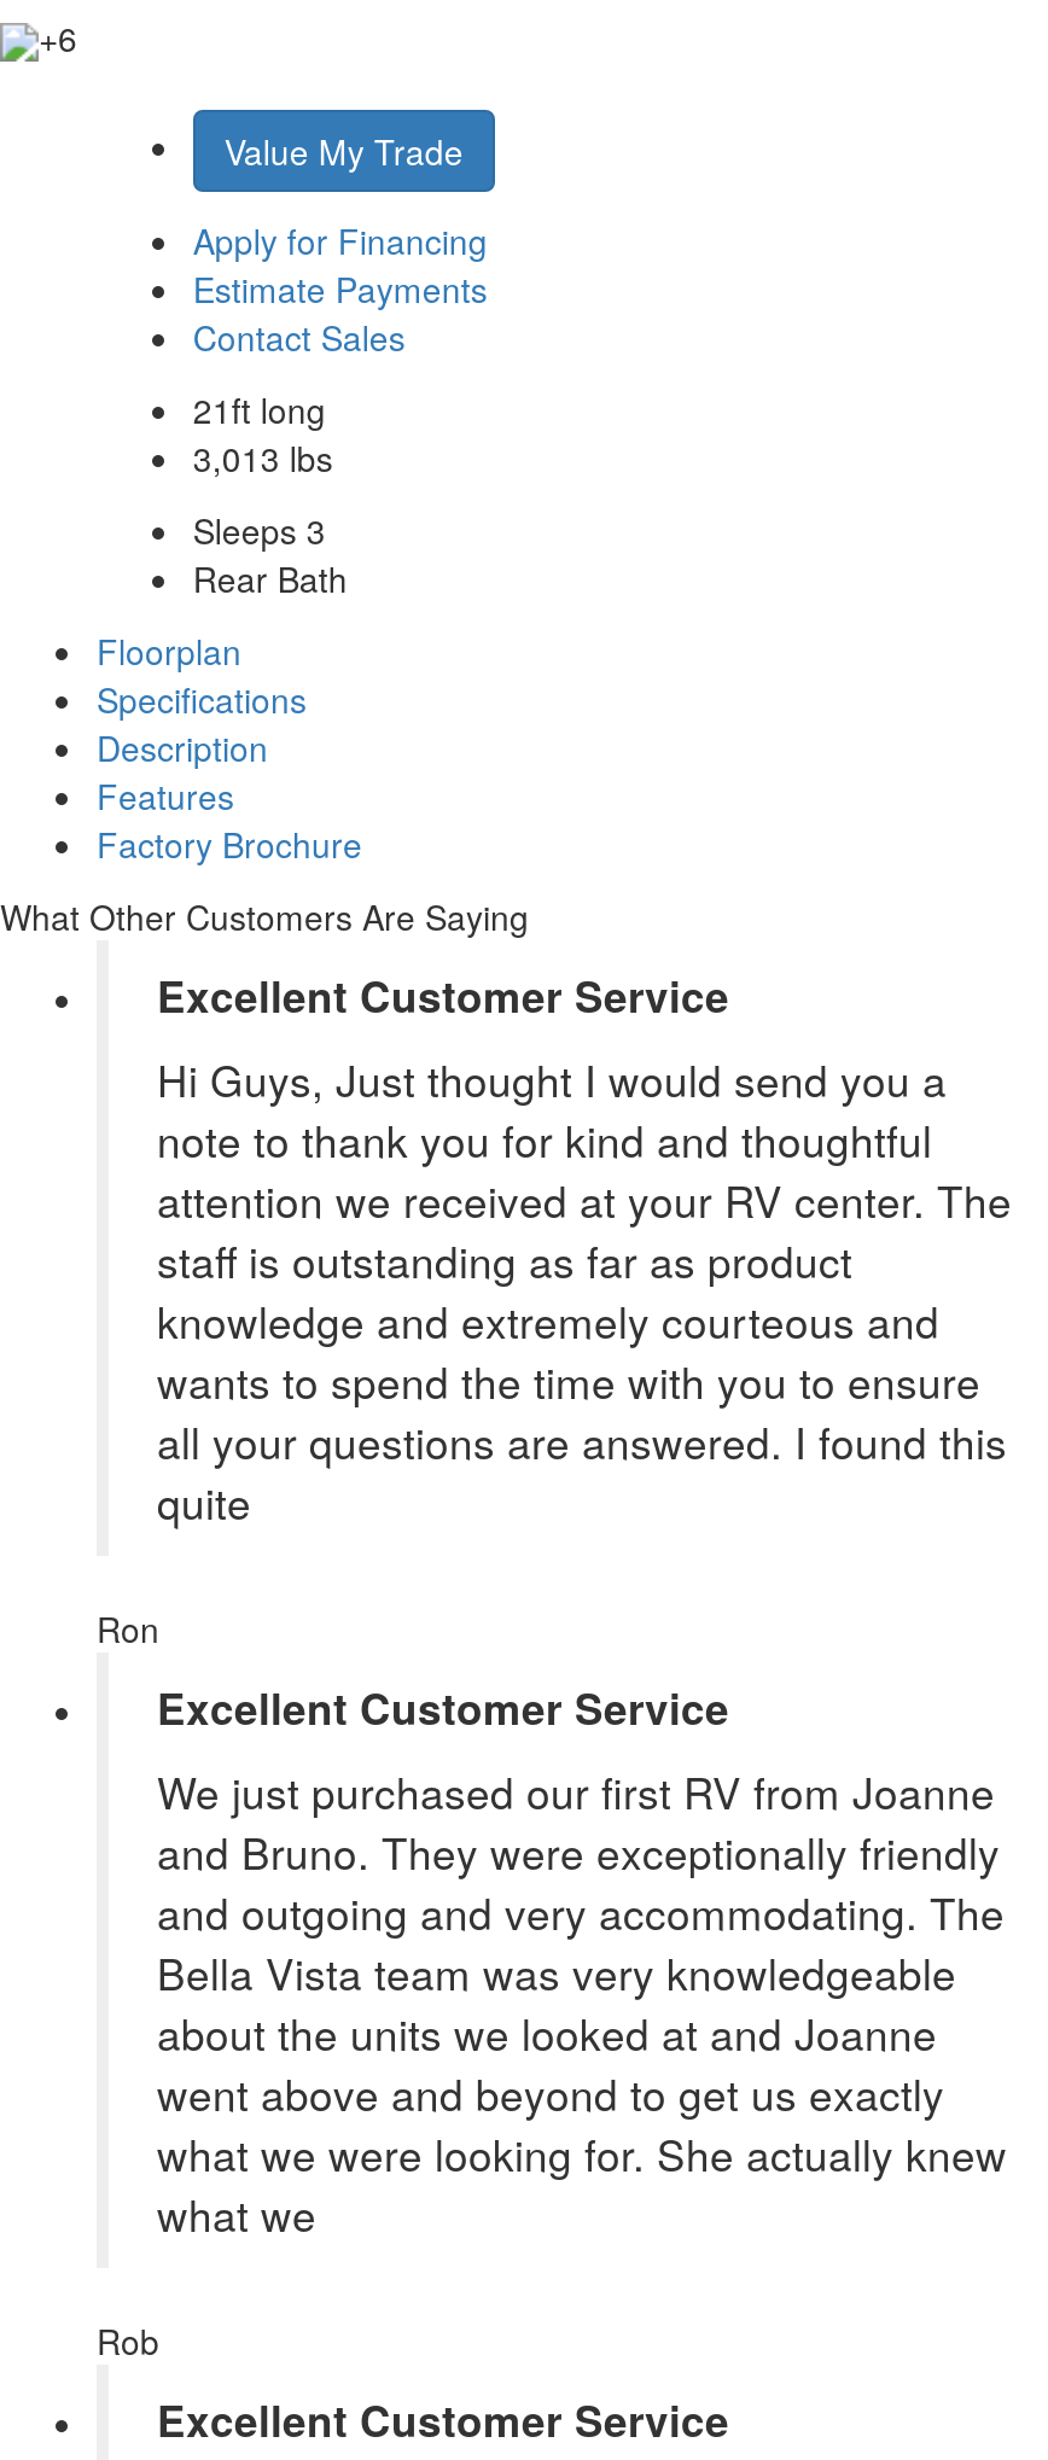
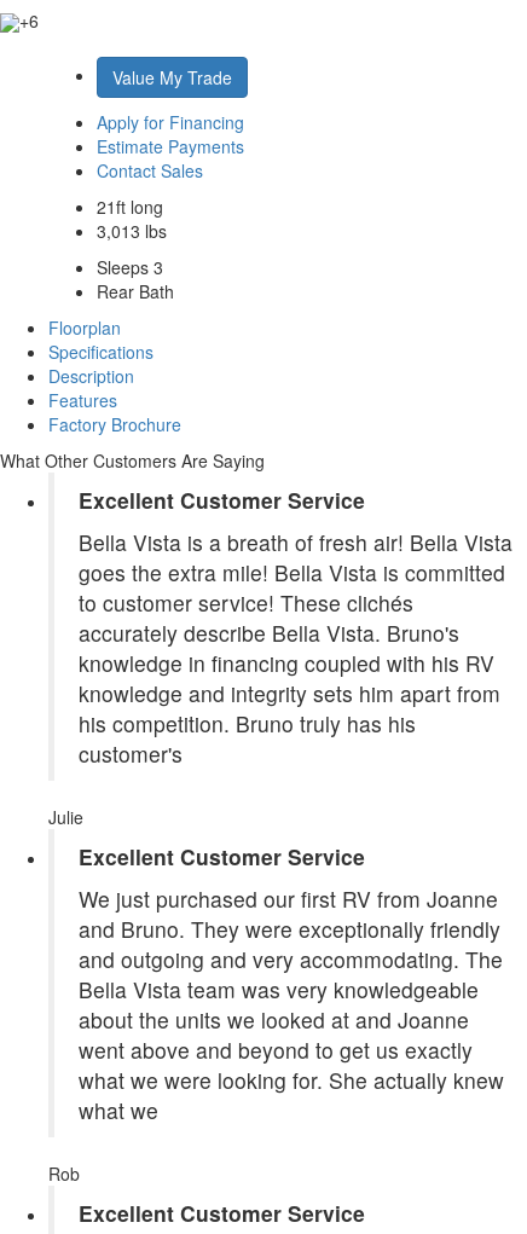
- Hi Guys, Just thought I would send you a
- note to thank you for kind and thoughtful
- attention we received at your RV center. The
- staff is outstanding as far as product
- knowledge and extremely courteous and
- wants to spend the time with you to ensure
- all your questions are answered. I found this
- quite
+ Bella Vista is a breath of fresh air! Bella Vista
+ goes the extra mile! Bella Vista is committed
+ to customer service! These clichés
+ accurately describe Bella Vista. Bruno's
+ knowledge in financing coupled with his RV
+ knowledge and integrity sets him apart from
+ his competition. Bruno truly has his
+ customer's

- Ron
+ Julie
